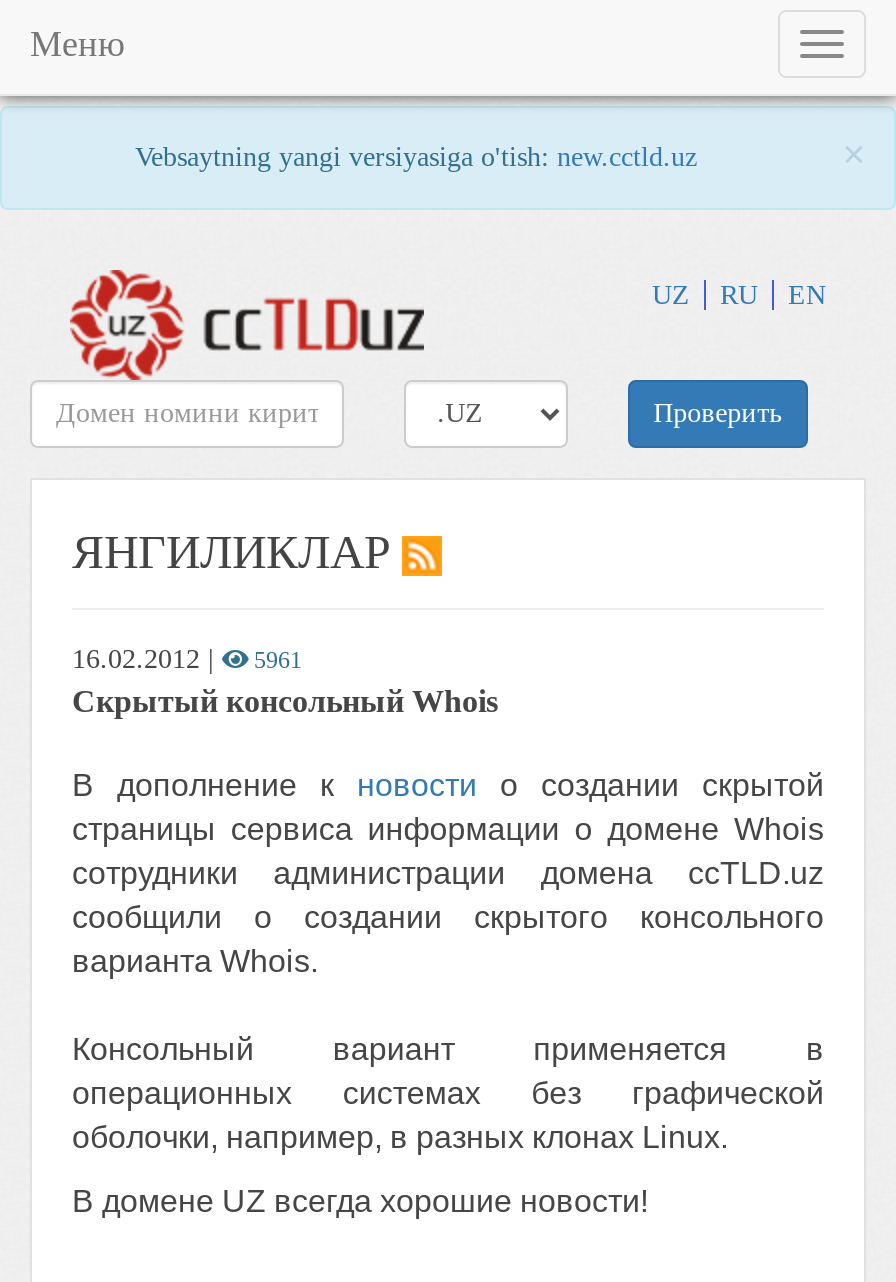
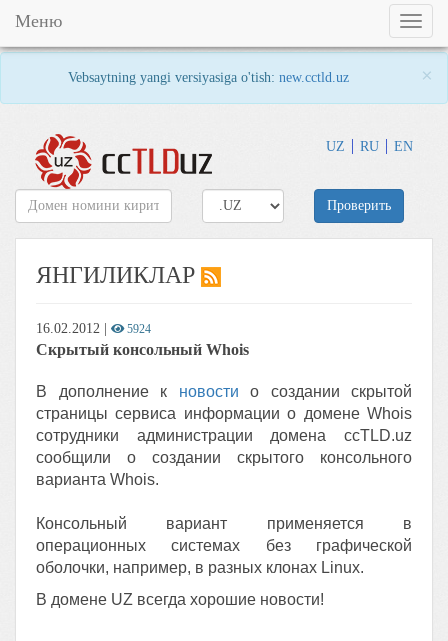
- 5961
+ 5924
